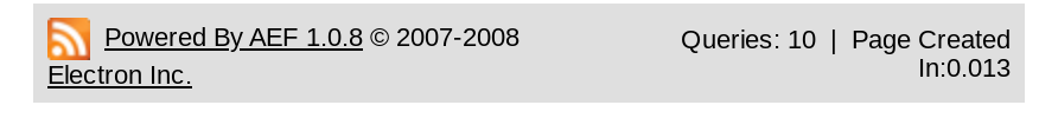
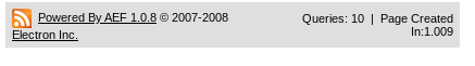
- In:0.013
+ In:1.009
